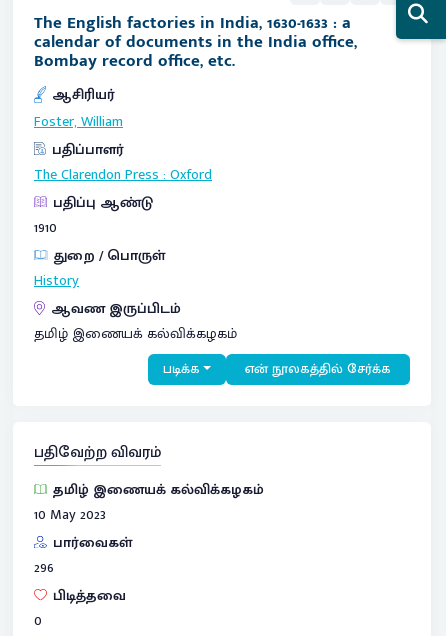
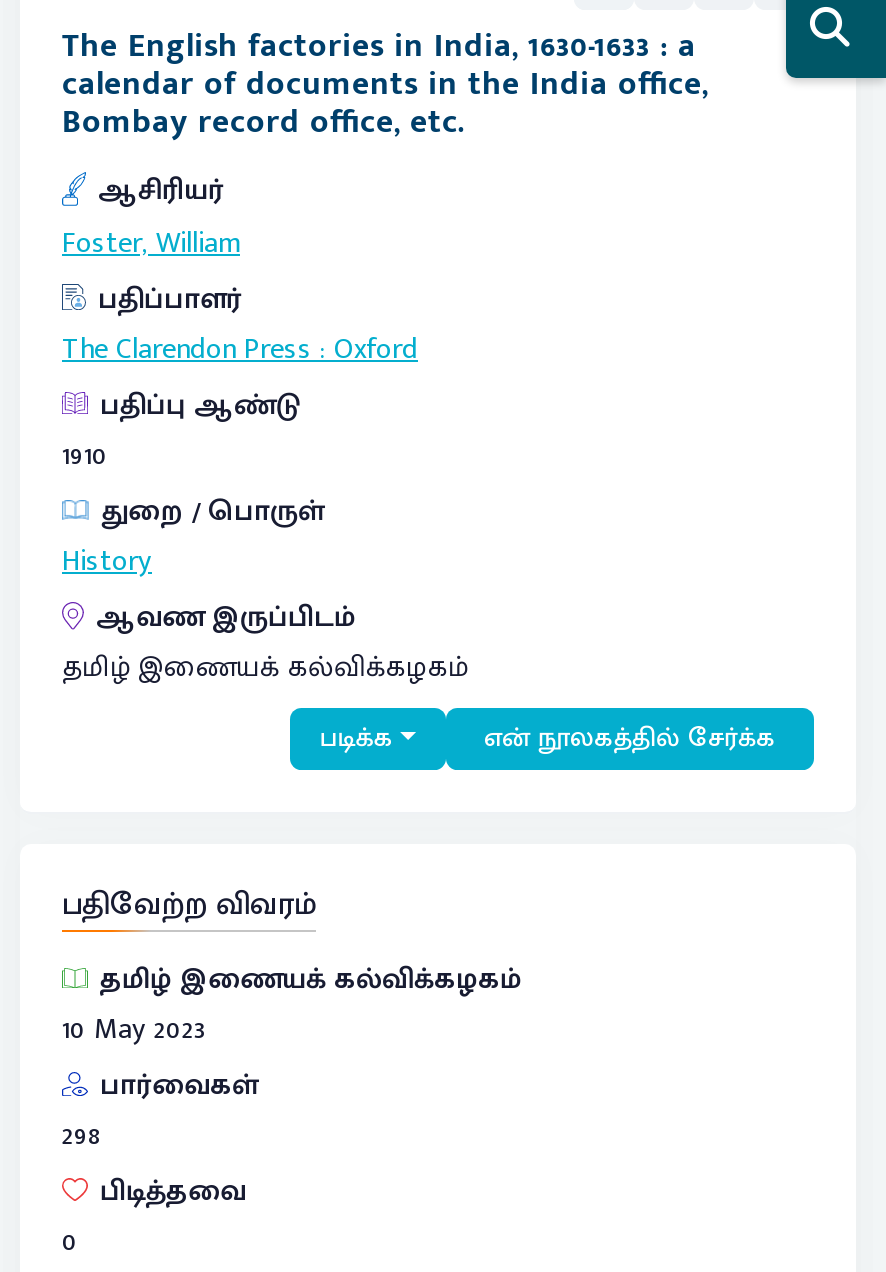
- 296
+ 298
